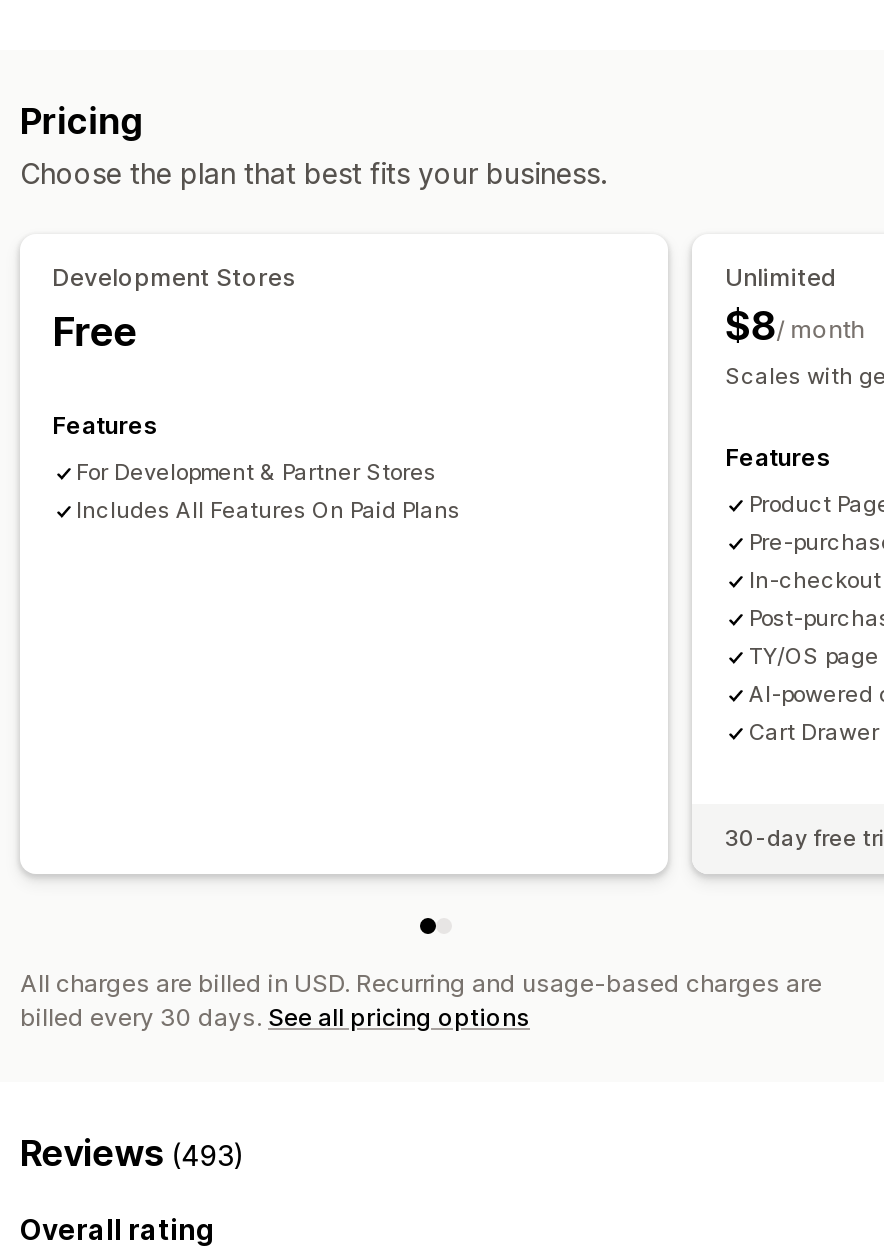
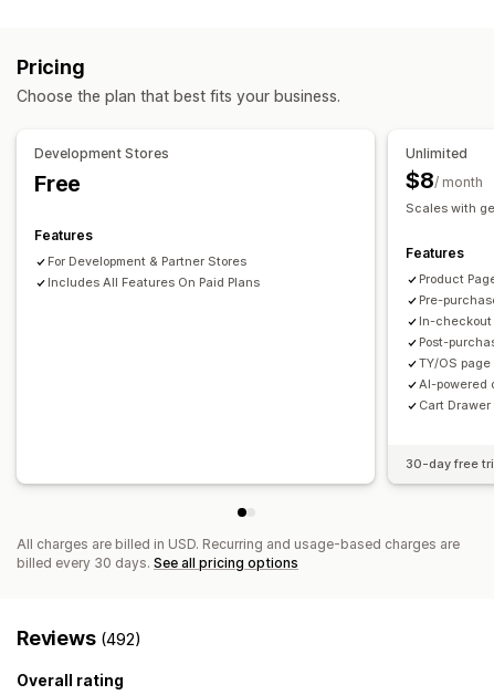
- Reviews (493)
+ Reviews (492)
